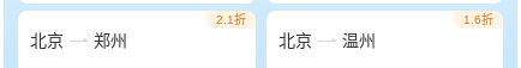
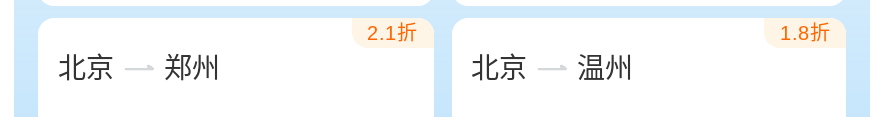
- 1.6折
+ 1.8折
